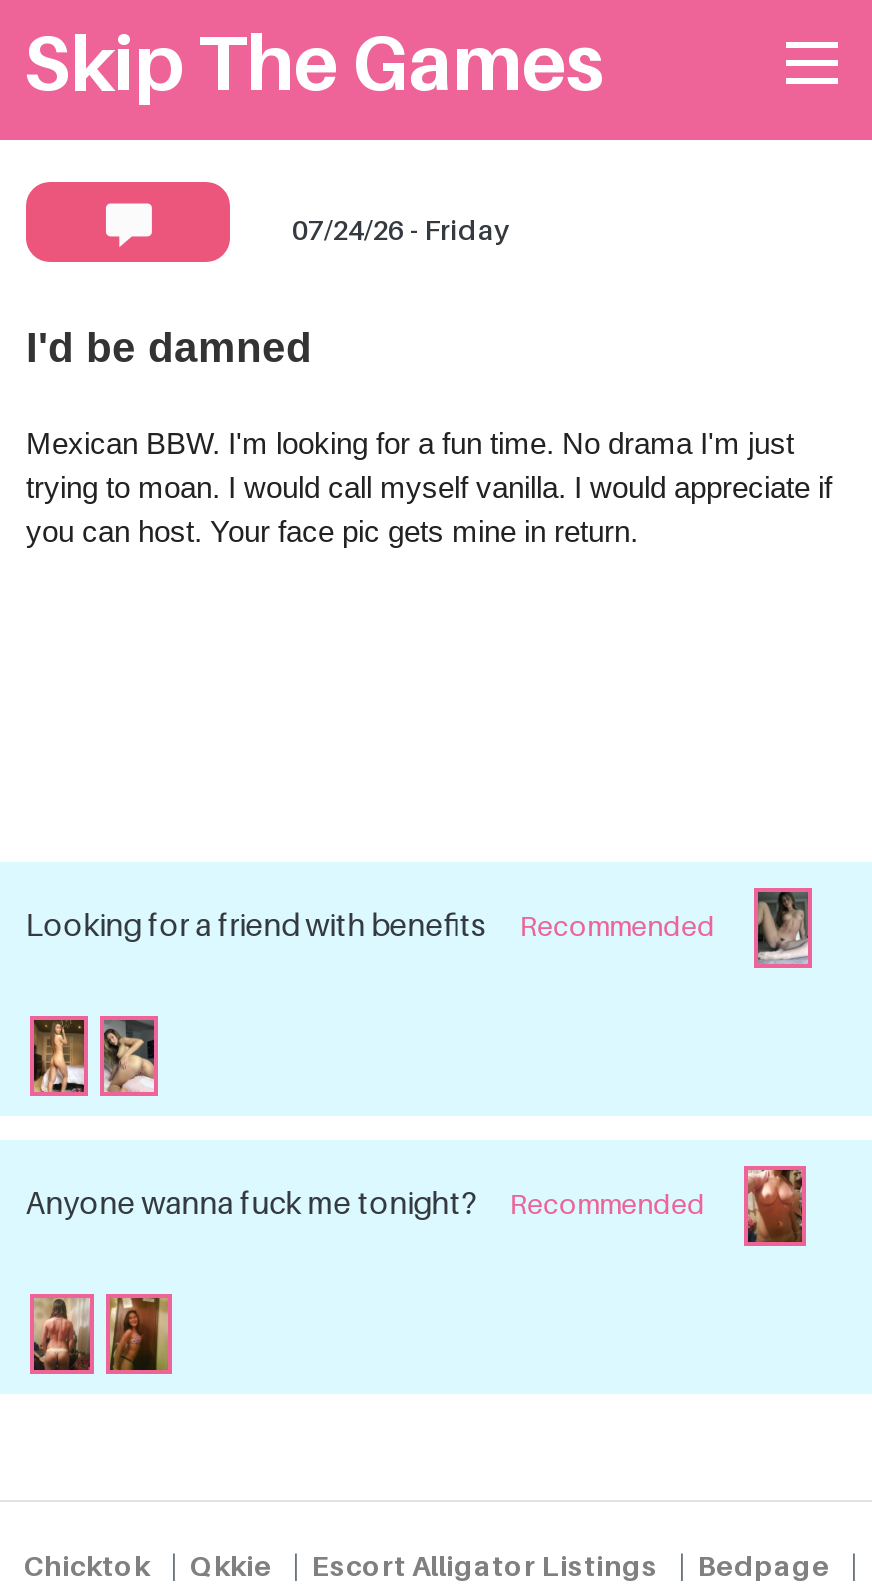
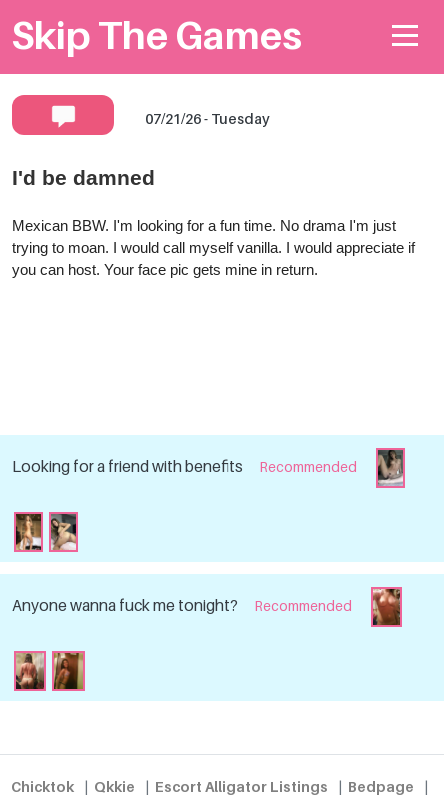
- 07/24/26 - Friday
+ 07/21/26 - Tuesday
